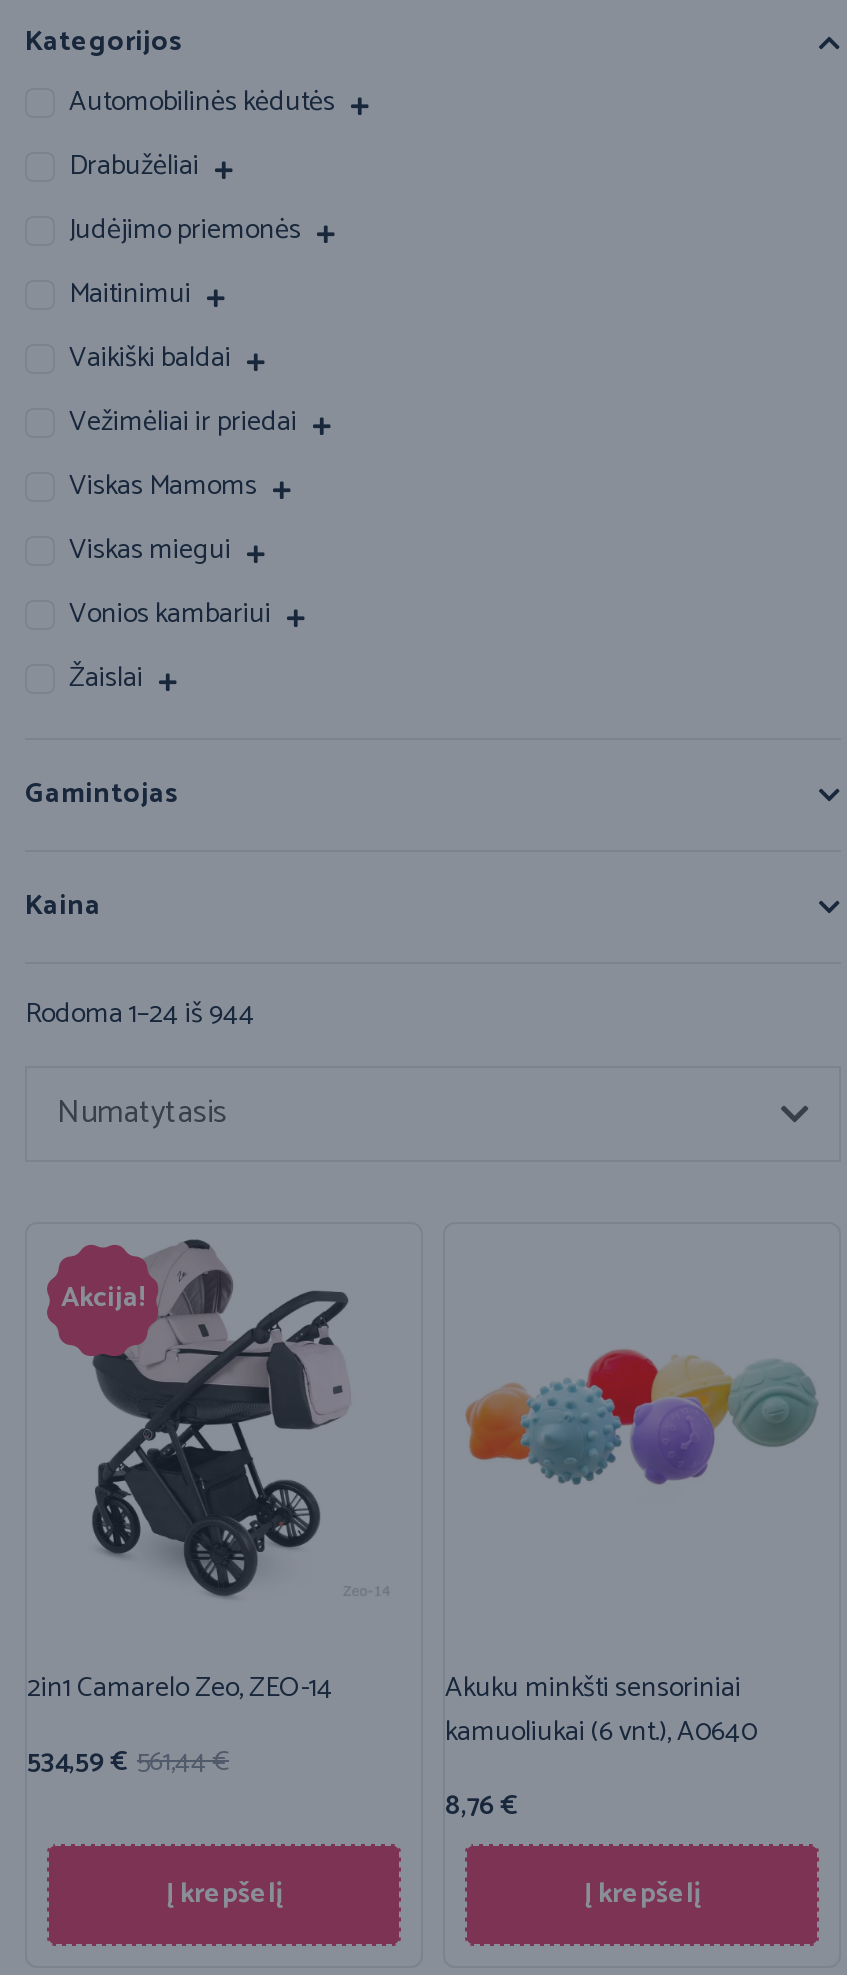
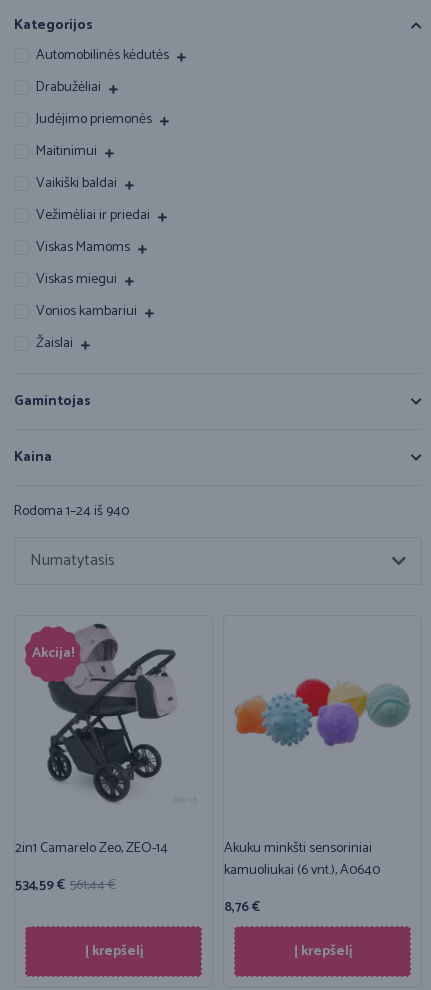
- Rodoma 1–24 iš 944
+ Rodoma 1–24 iš 940
